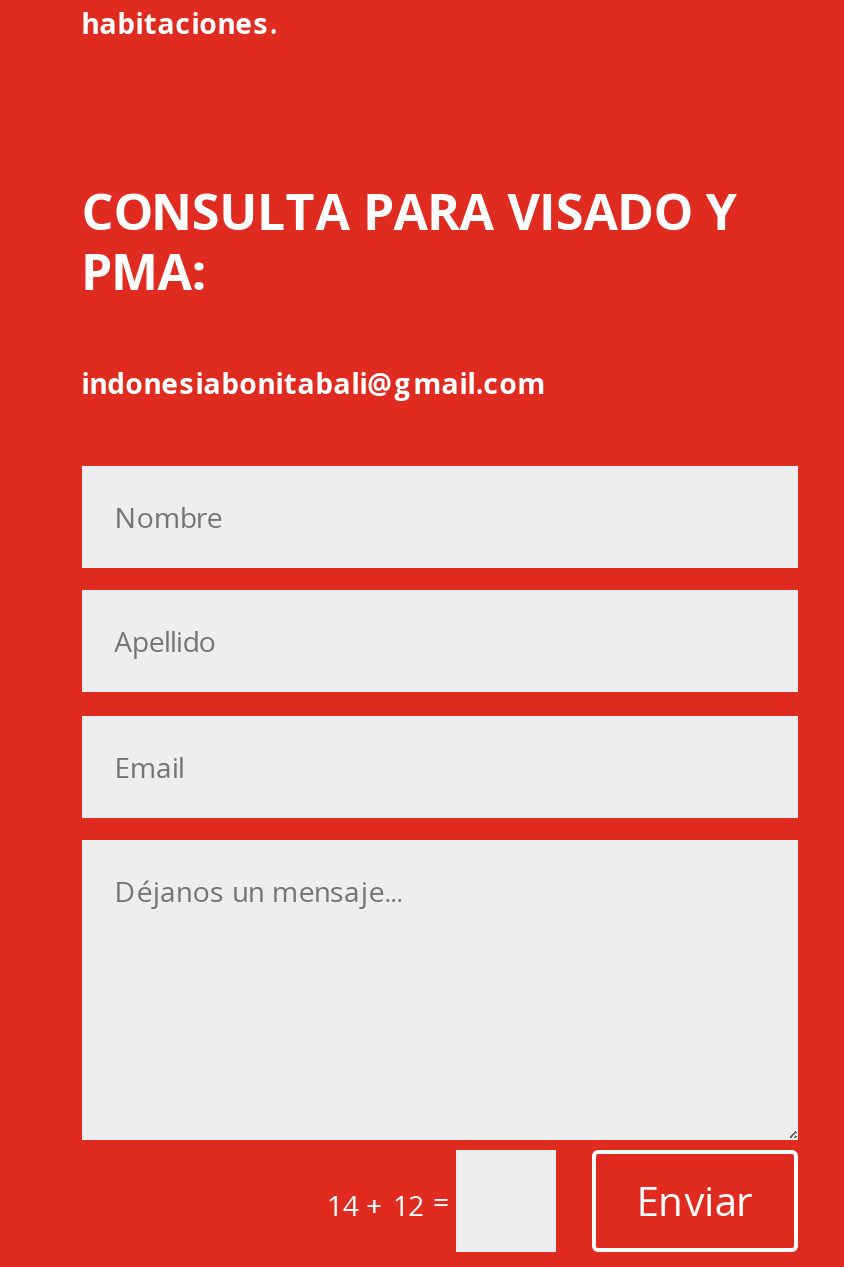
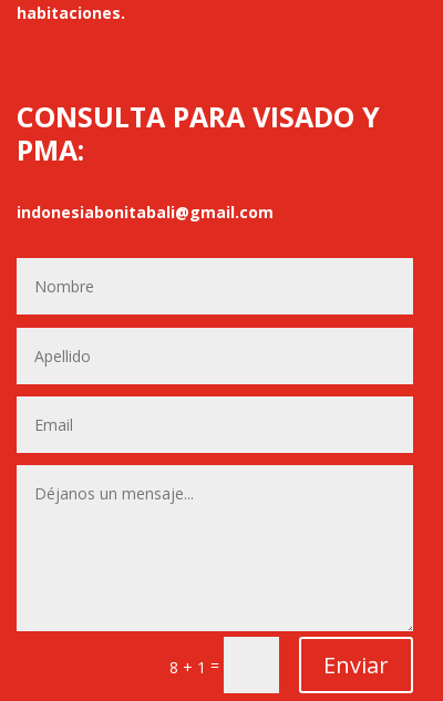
- 14 + 12 =
+ 8 + 1 =
